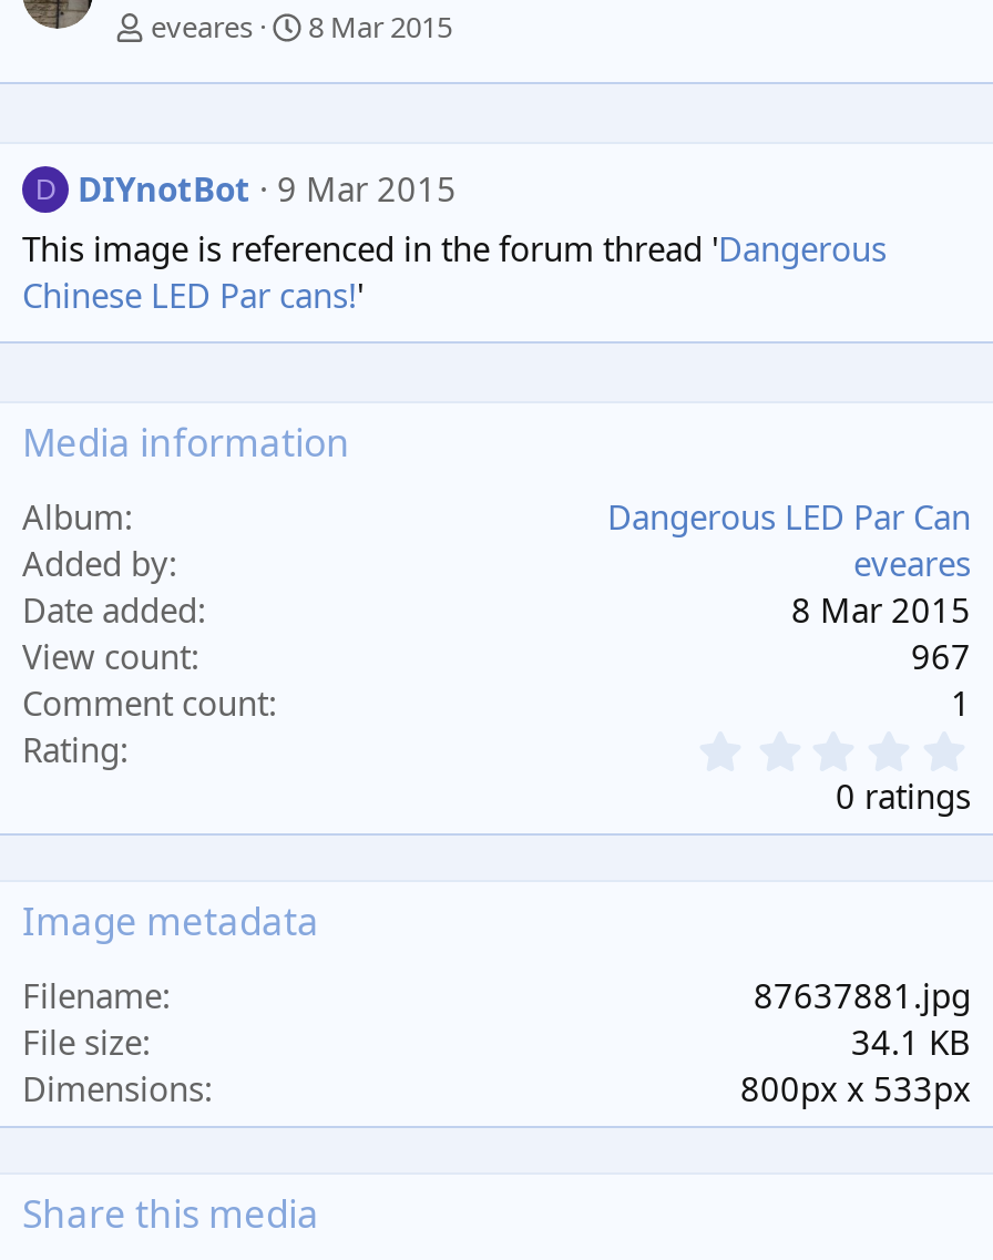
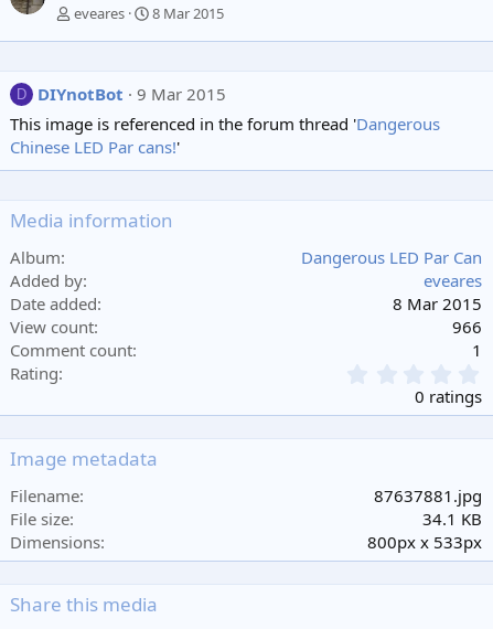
- 967
+ 966
